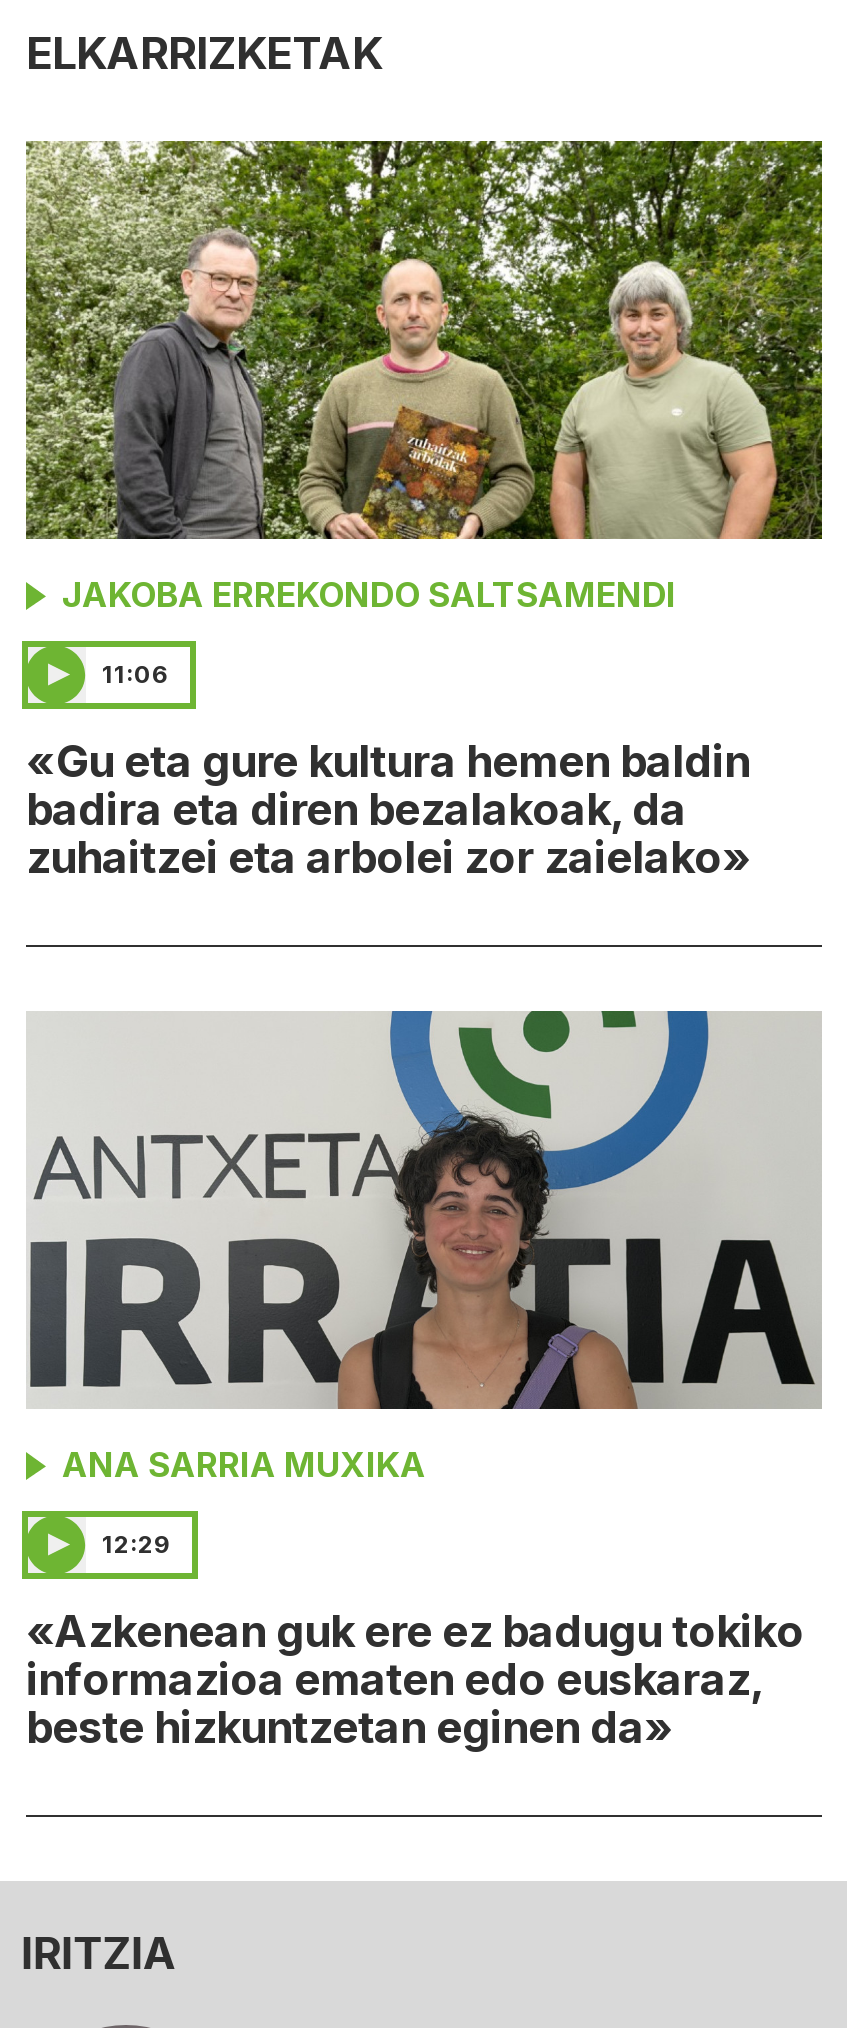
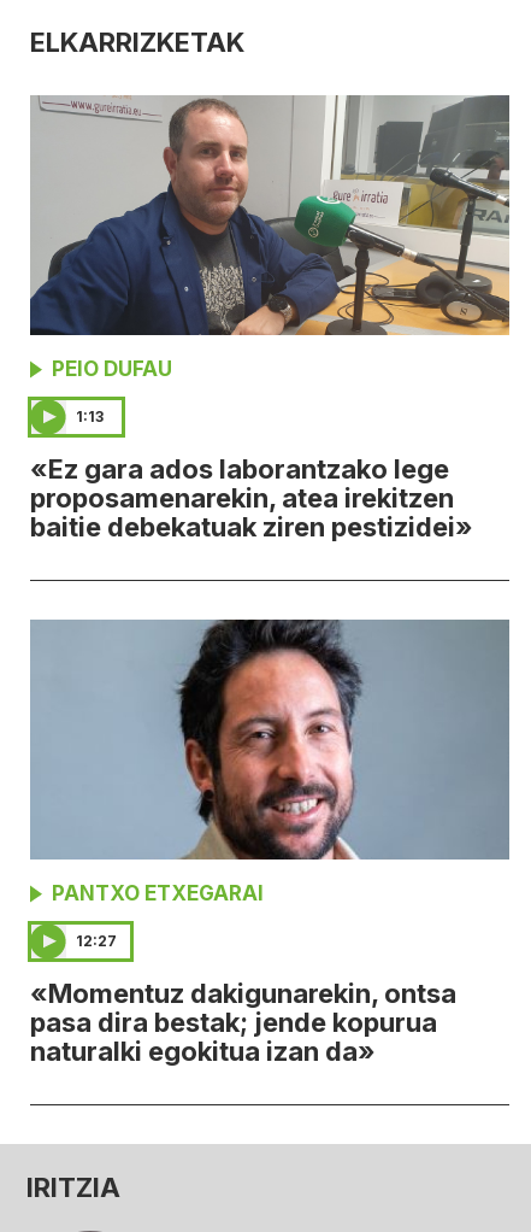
- [image]
- JAKOBA ERREKONDO SALTSAMENDI
+ [image]
+ PEIO DUFAU

- 11:06
+ 1:13

- «Gu eta gure kultura hemen baldin
- badira eta diren bezalakoak, da
- zuhaitzei eta arbolei zor zaielako»
+ «Ez gara ados laborantzako lege
+ proposamenarekin, atea irekitzen
+ baitie debekatuak ziren pestizidei»

- [image]
- ANA SARRIA MUXIKA
+ [image]
+ PANTXO ETXEGARAI

- 12:29
+ 12:27

- «Azkenean guk ere ez badugu tokiko
- informazioa ematen edo euskaraz,
- beste hizkuntzetan eginen da»
+ «Momentuz dakigunarekin, ontsa
+ pasa dira bestak; jende kopurua
+ naturalki egokitua izan da»
